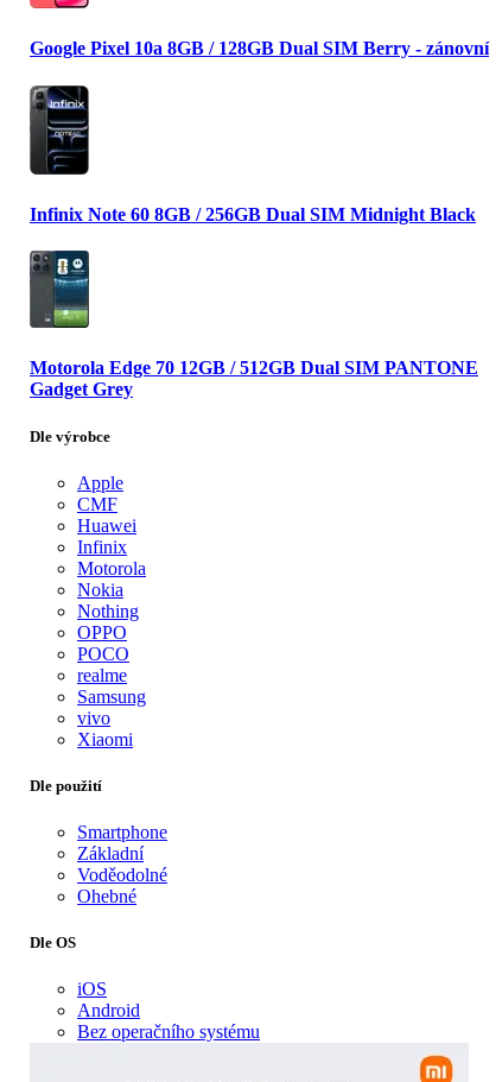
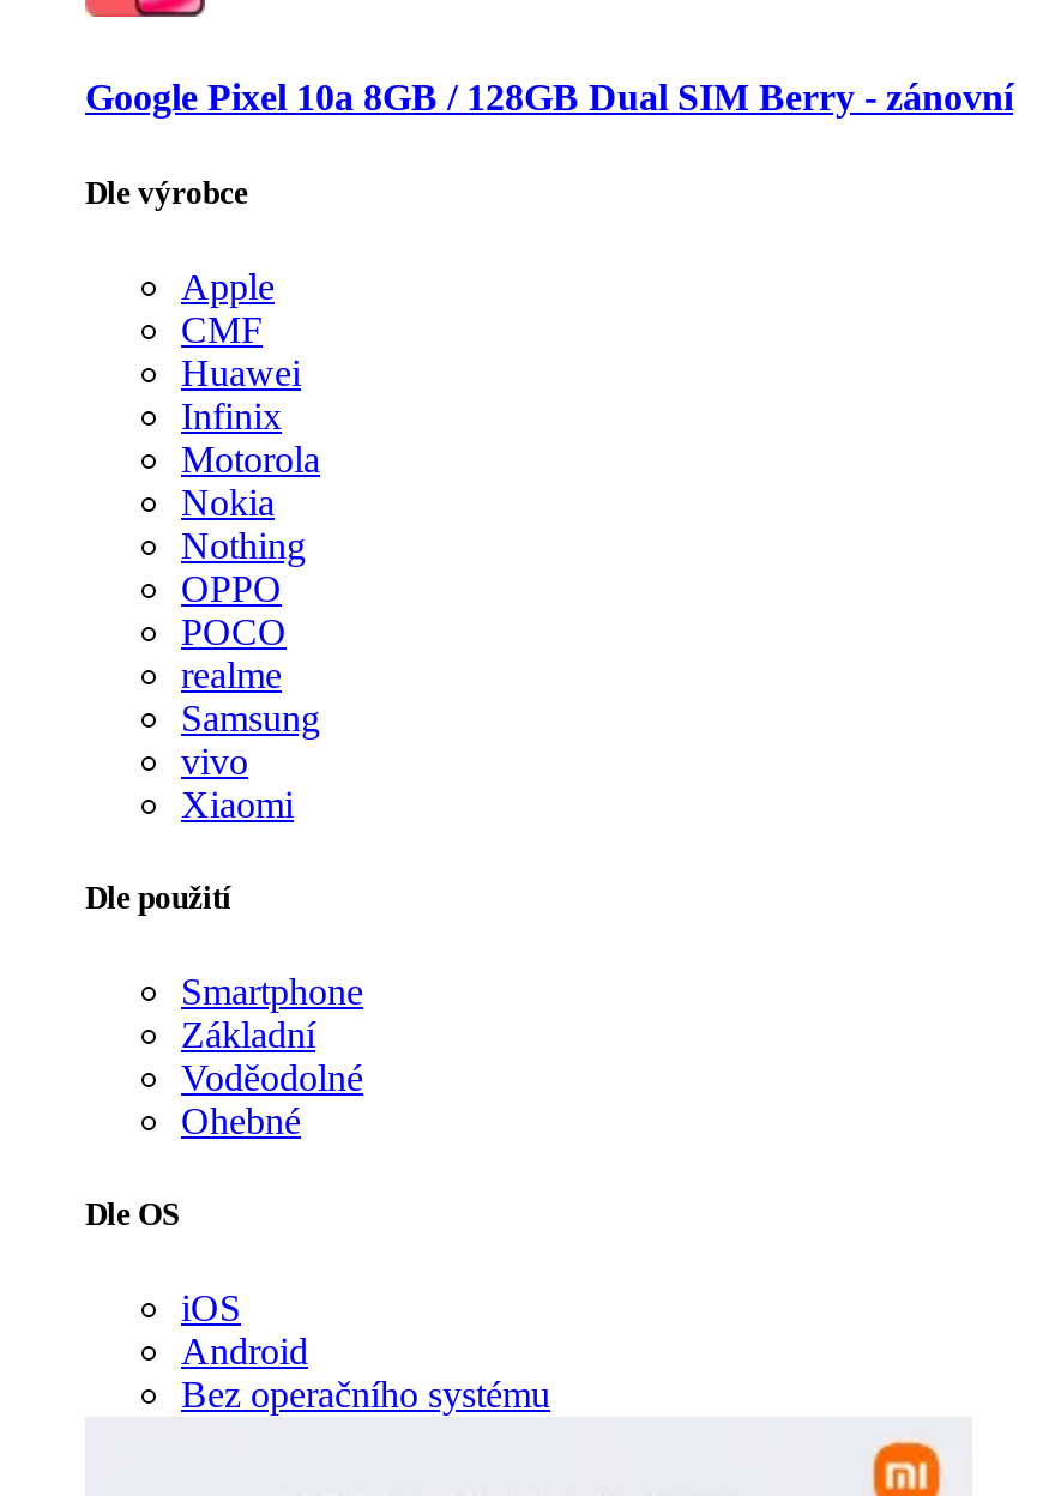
- [image]
- Infinix Note 60 8GB / 256GB Dual SIM Midnight Black

- [image]
- Motorola Edge 70 12GB / 512GB Dual SIM PANTONE
- Gadget Grey
